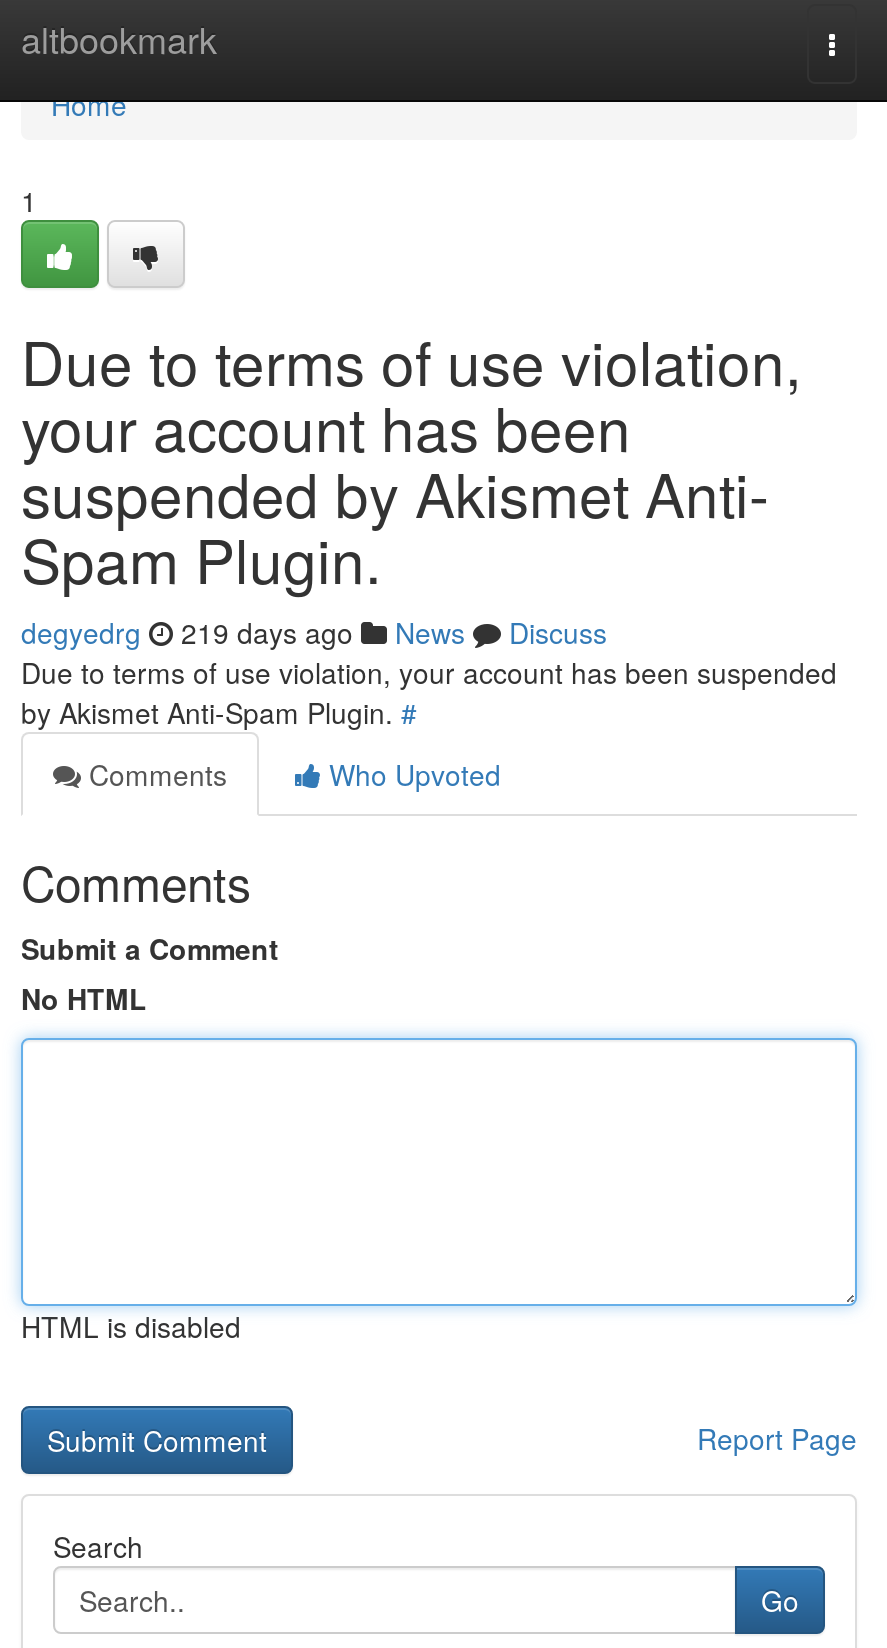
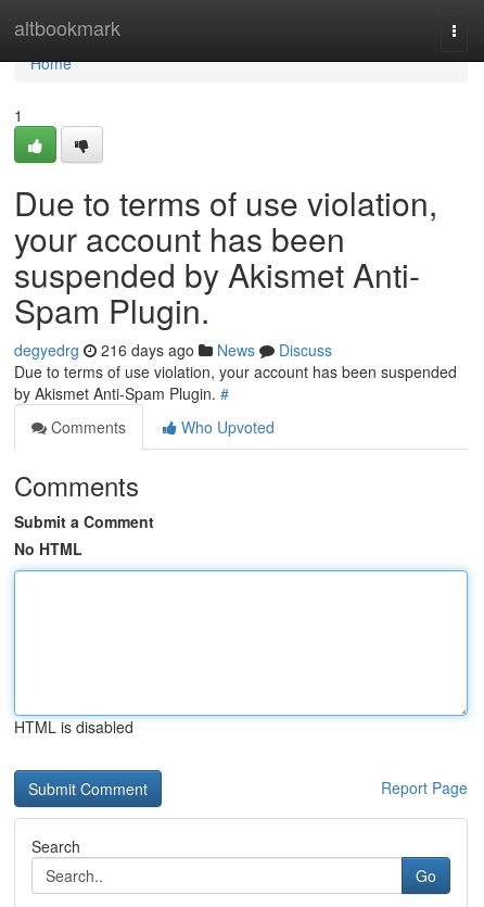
- degyedrg 219 days ago News Discuss
+ degyedrg 216 days ago News Discuss
